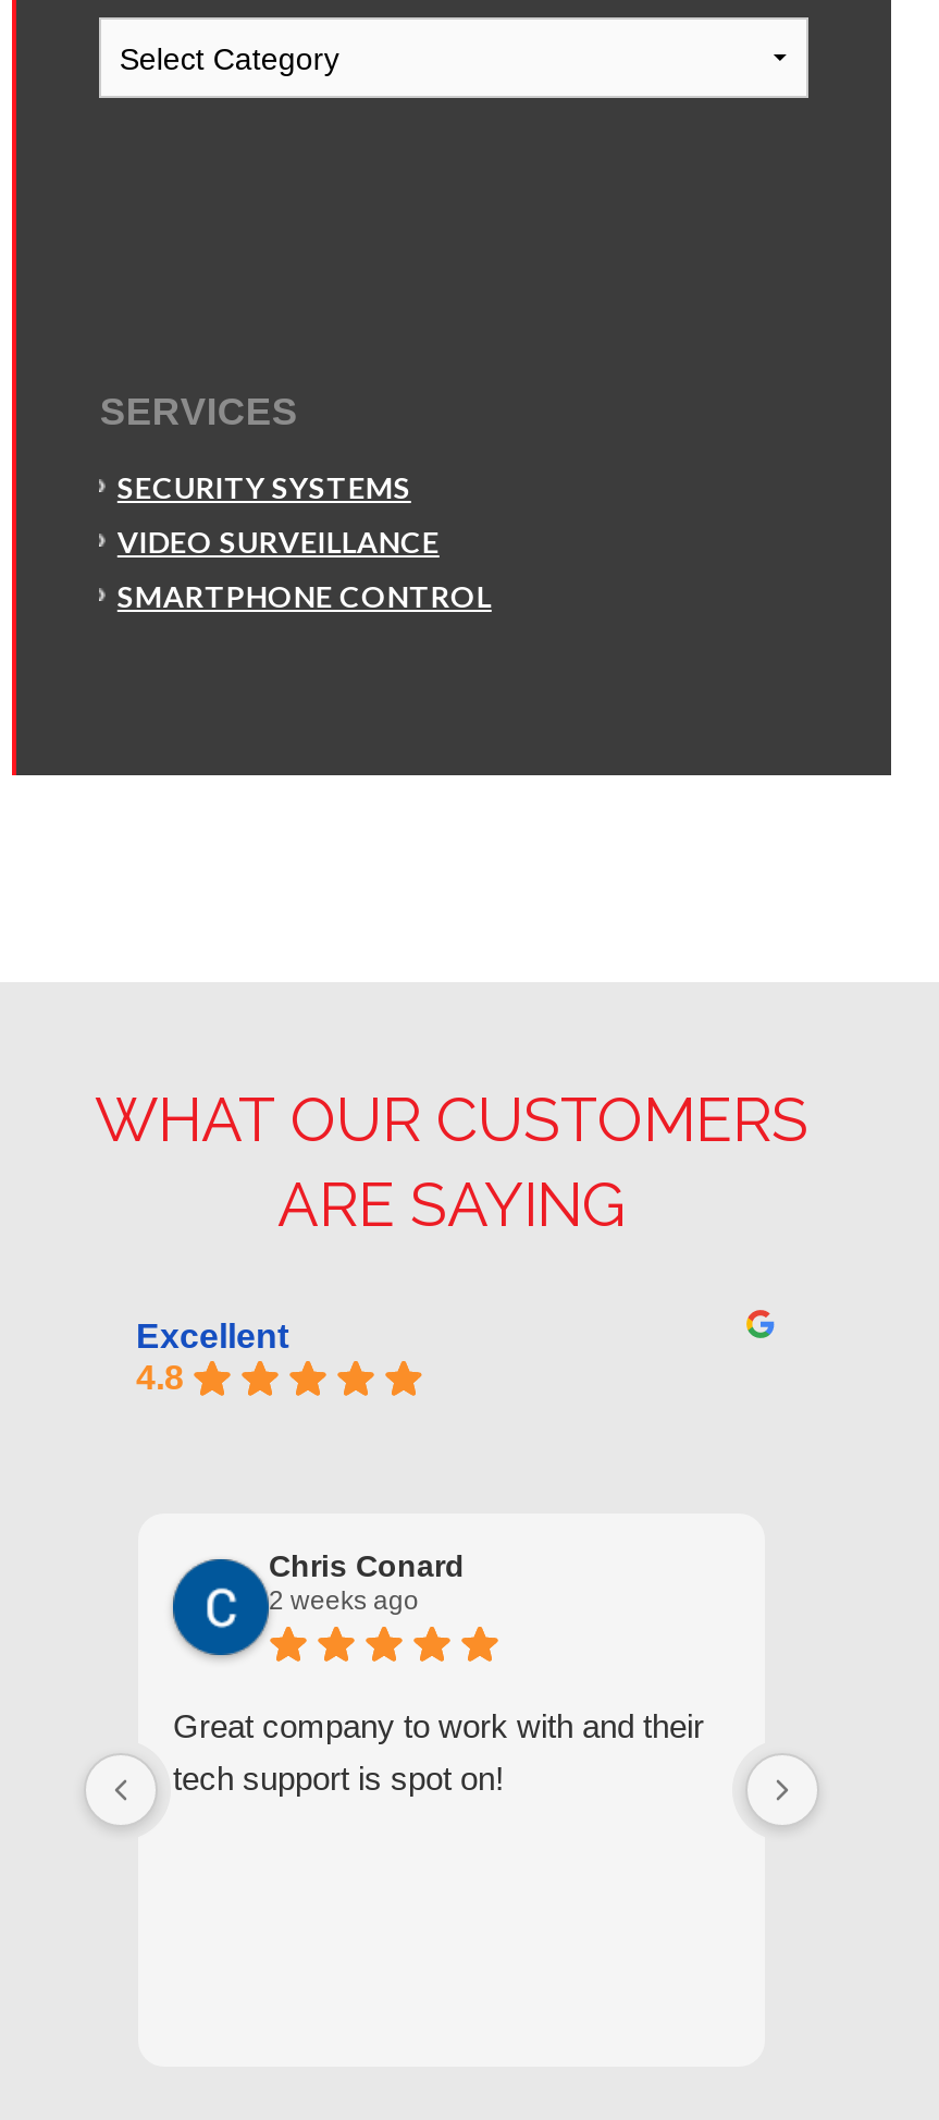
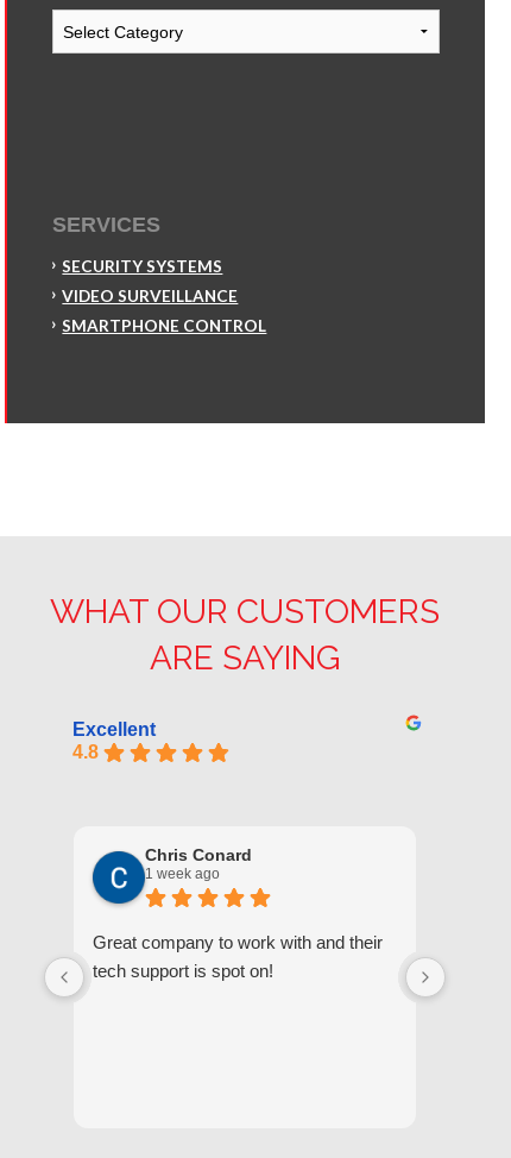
- 2 weeks ago
+ 1 week ago
